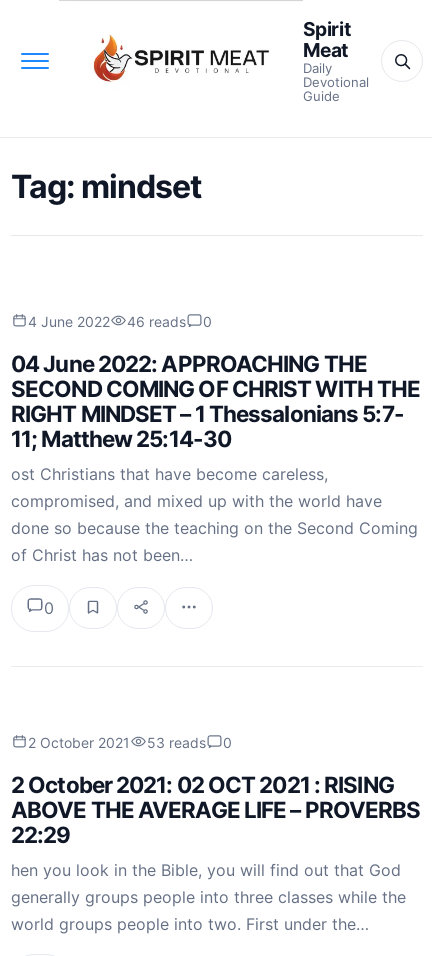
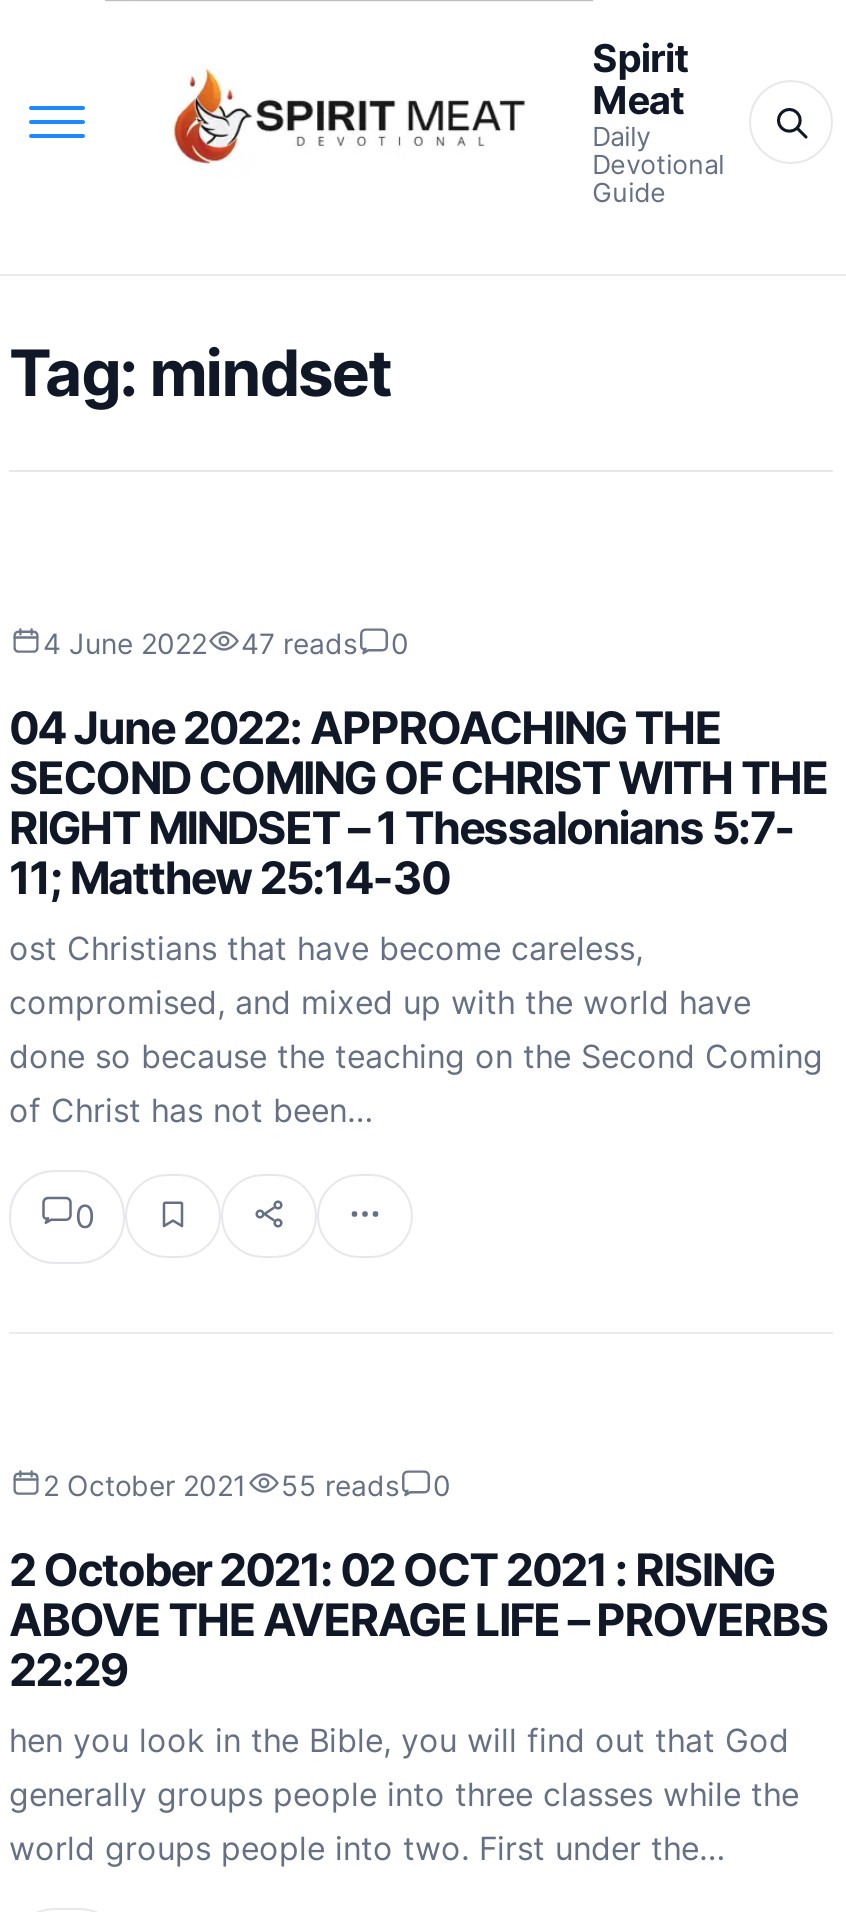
- 4 June 2022 46 reads 0
+ 4 June 2022 47 reads 0

- 2 October 2021 53 reads 0
+ 2 October 2021 55 reads 0
